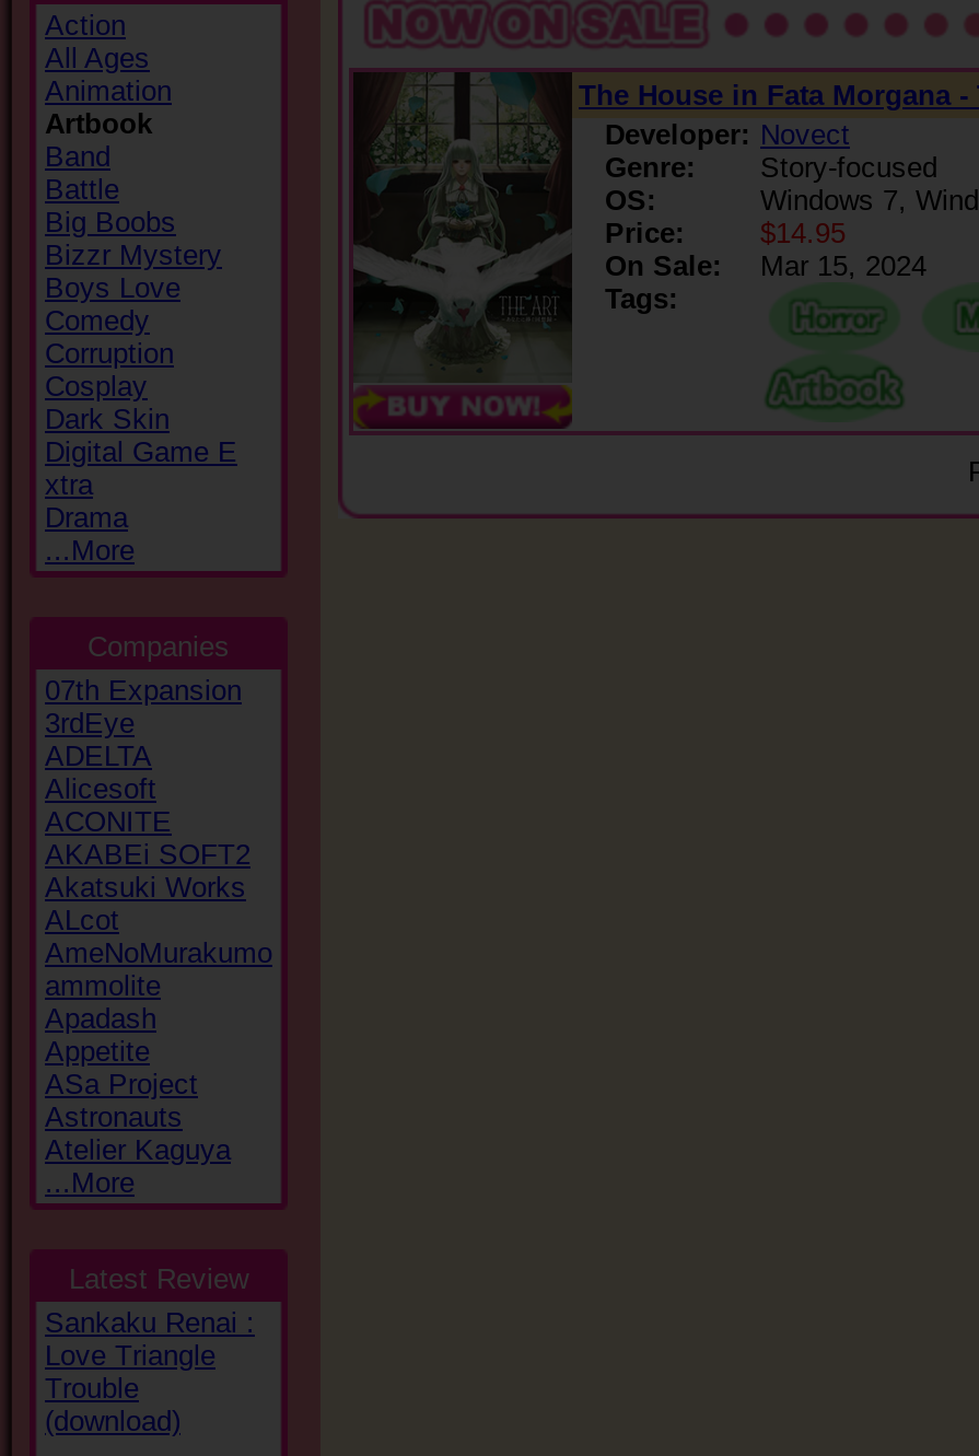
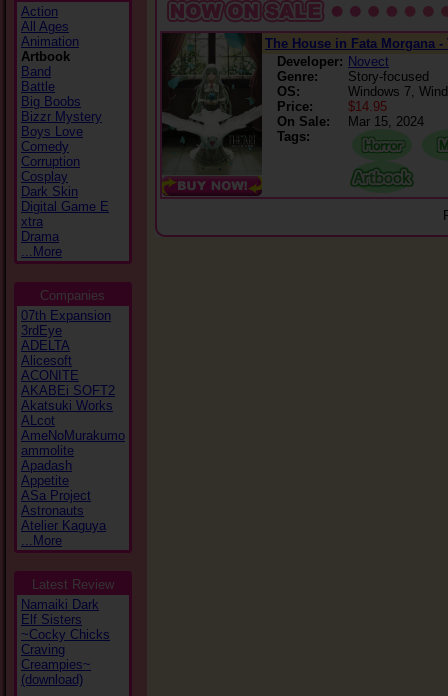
- Sankaku Renai :
- Love Triangle
- Trouble
+ Namaiki Dark
+ Elf Sisters
+ ~Cocky Chicks
+ Craving
+ Creampies~
